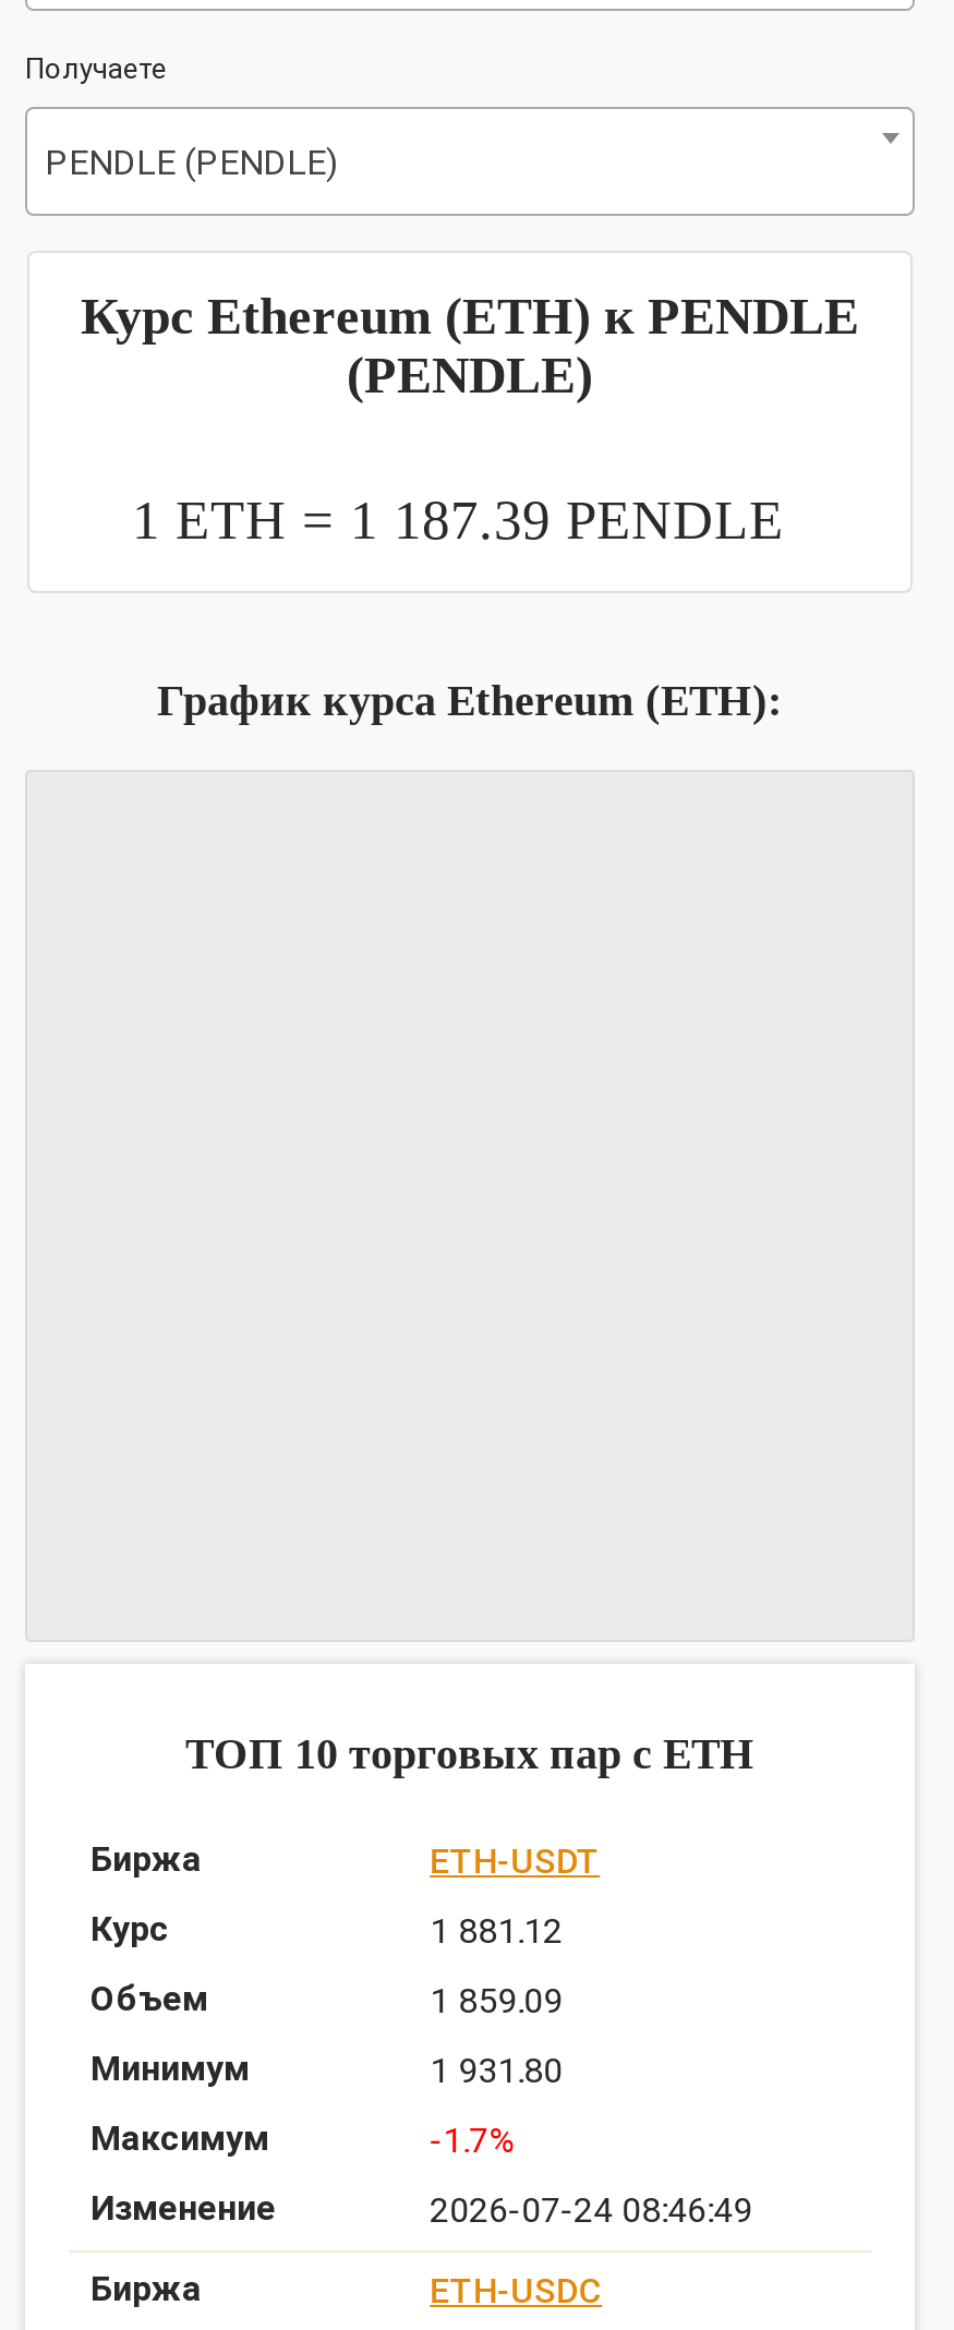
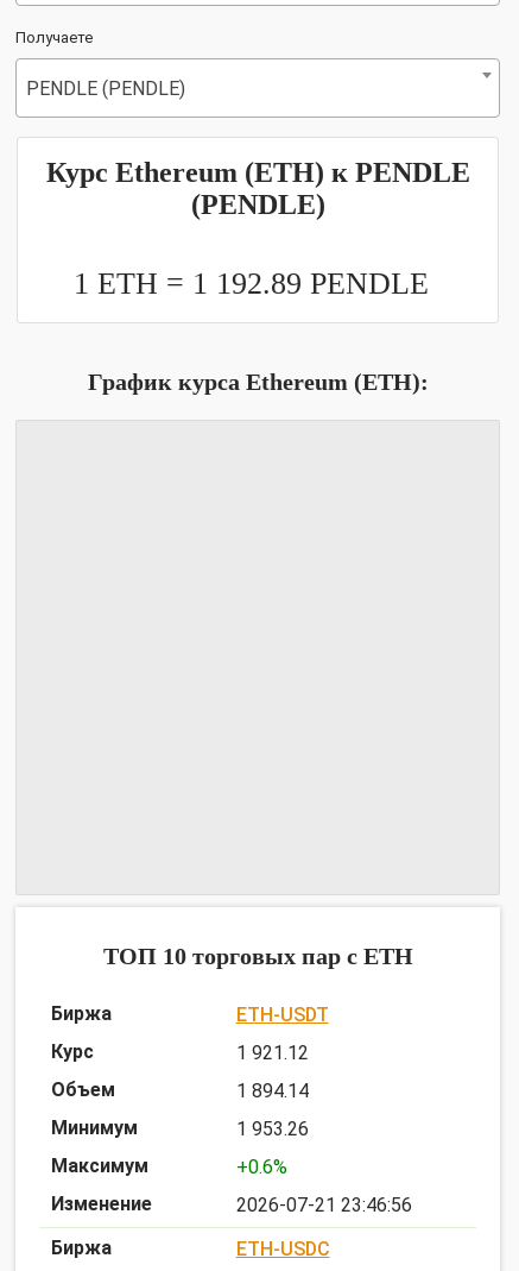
- 1 ETH = 1 187.39 PENDLE
+ 1 ETH = 1 192.89 PENDLE

- 1 881.12
+ 1 921.12

- 1 859.09
+ 1 894.14

- 1 931.80
+ 1 953.26

- -1.7%
+ +0.6%

- 2026-07-24 08:46:49
+ 2026-07-21 23:46:56
